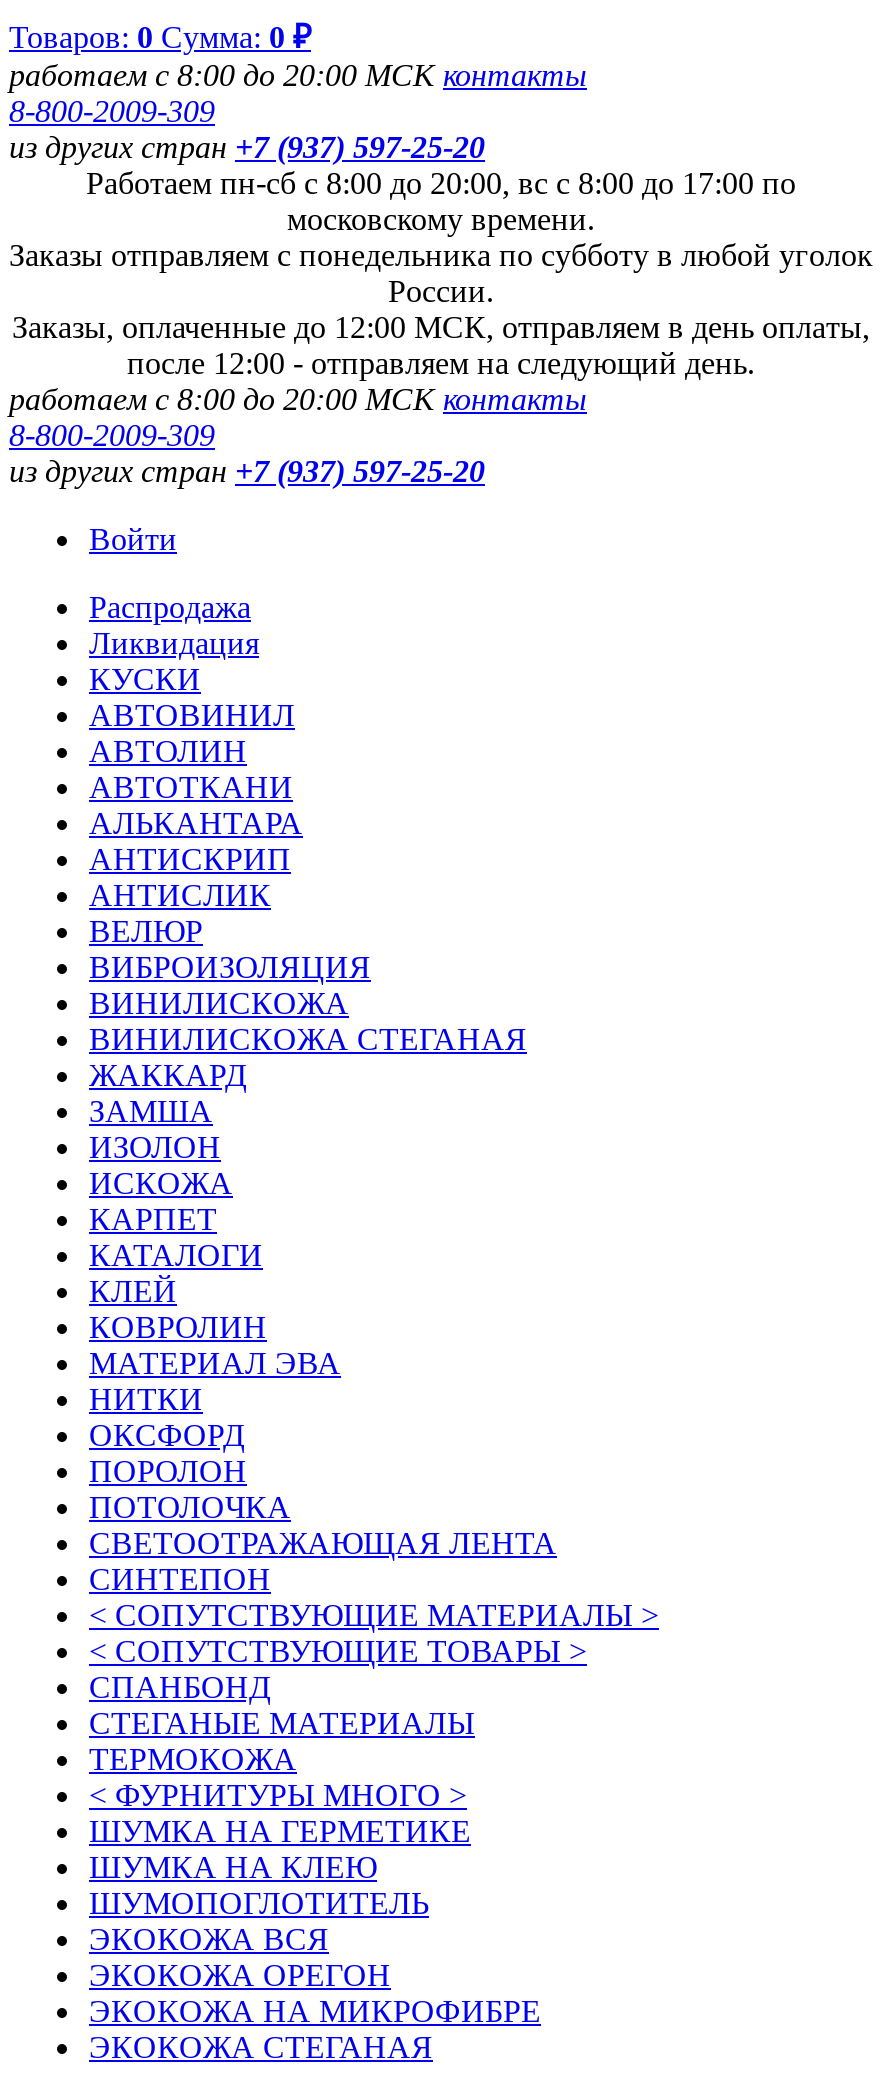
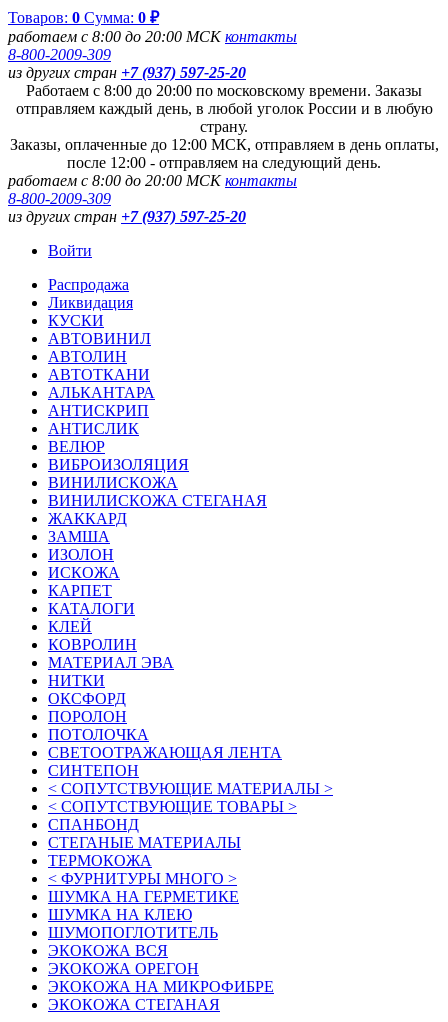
- Работаем пн-сб с 8:00 до 20:00, вс с 8:00 до 17:00 по
- московскому времени.
- Заказы отправляем с понедельника по субботу в любой уголок
- России.
+ Работаем с 8:00 до 20:00 по московскому времени. Заказы
+ отправляем каждый день, в любой уголок России и в любую
+ страну.
